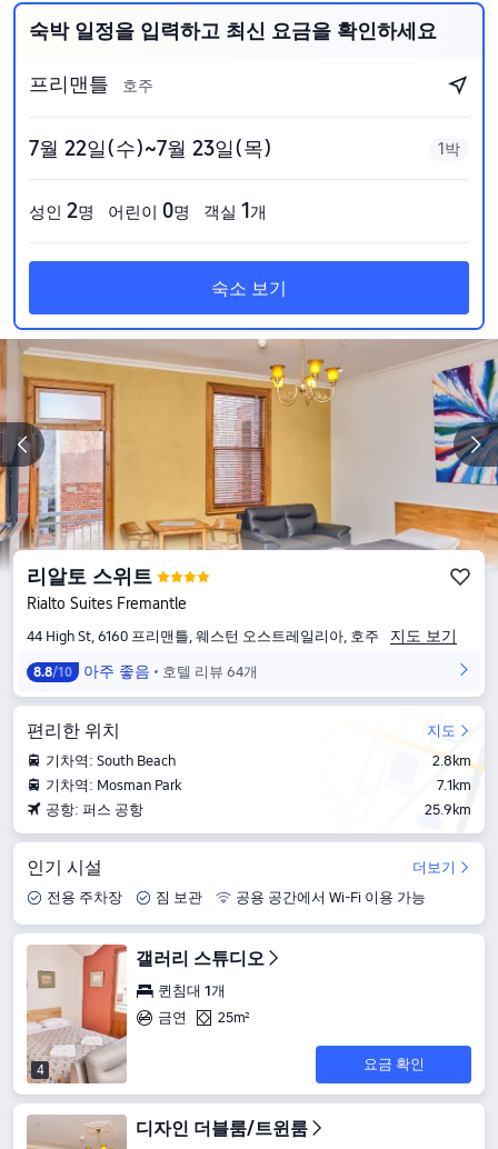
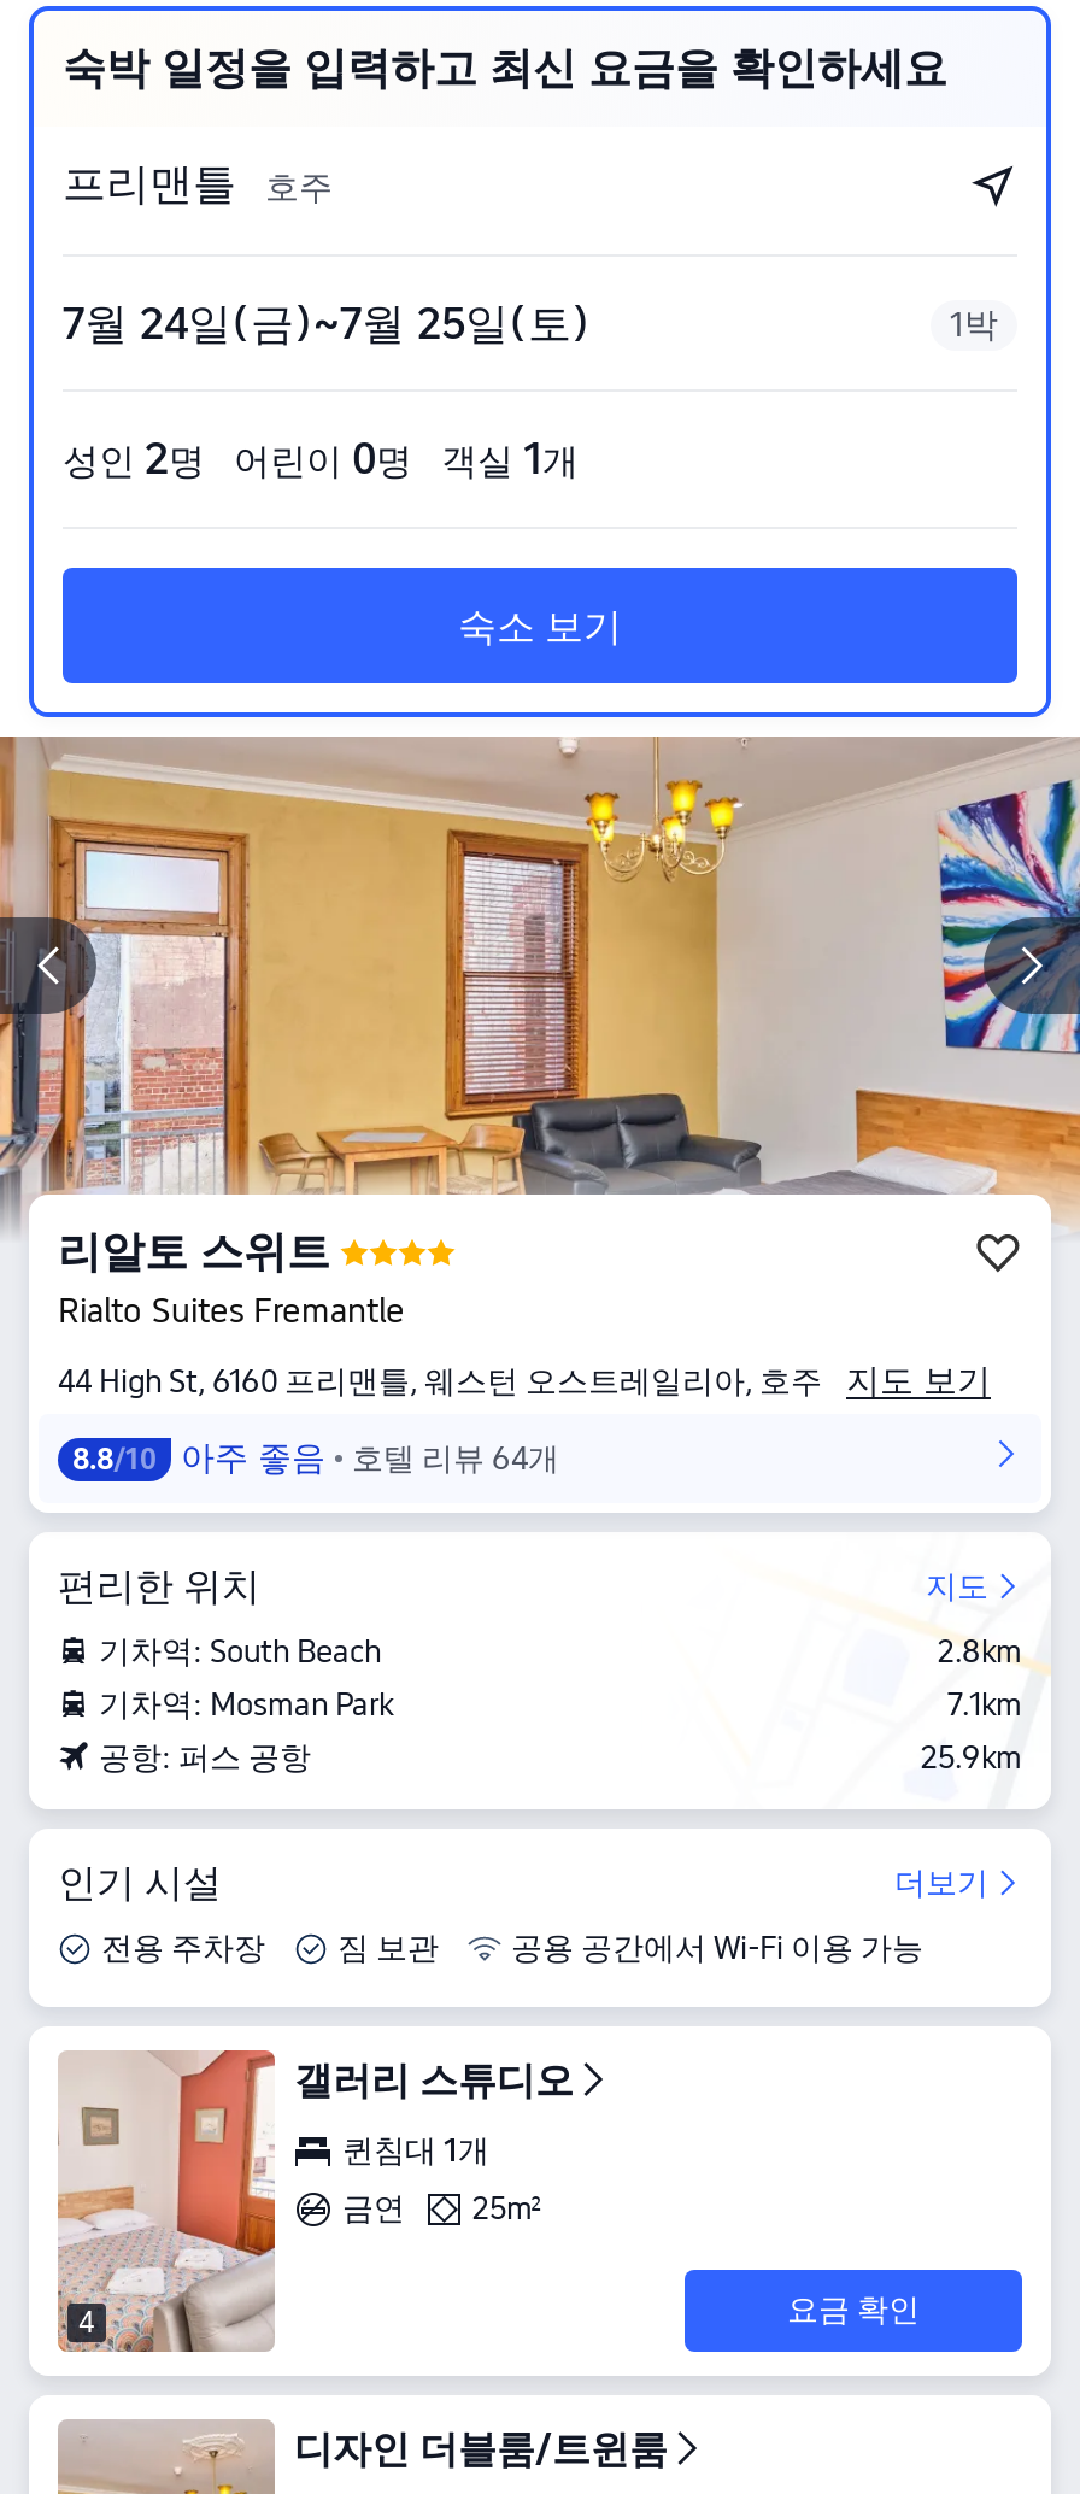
- 7월 22일(수)~7월 23일(목)
+ 7월 24일(금)~7월 25일(토)
